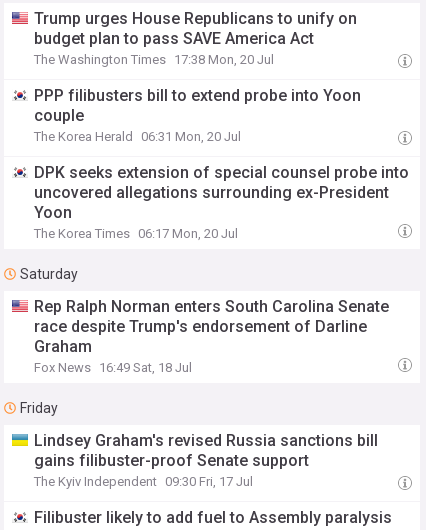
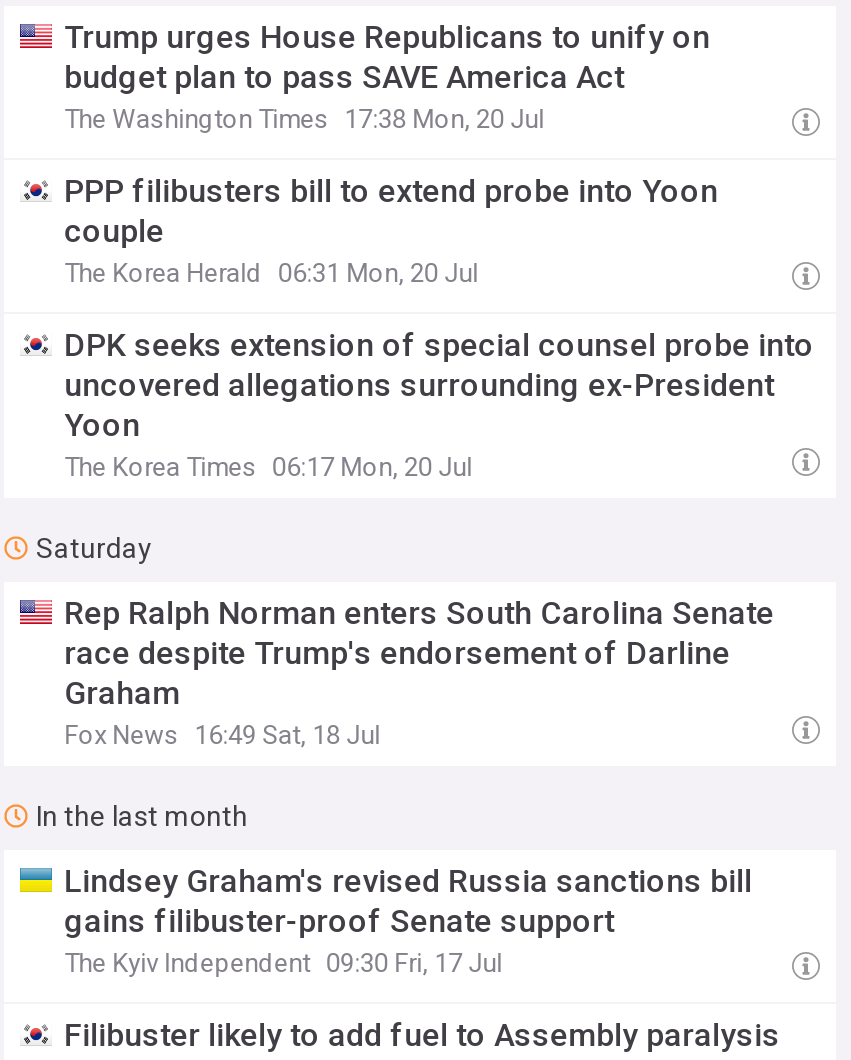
- Friday
+ In the last month
